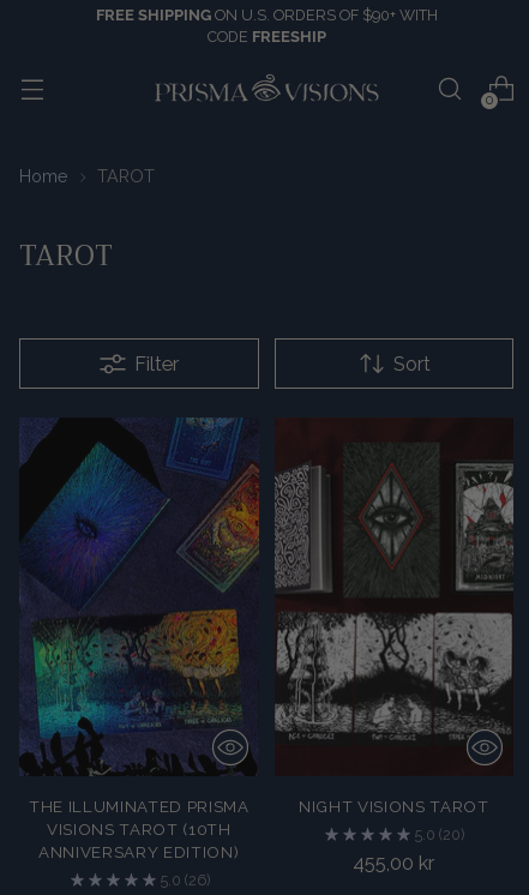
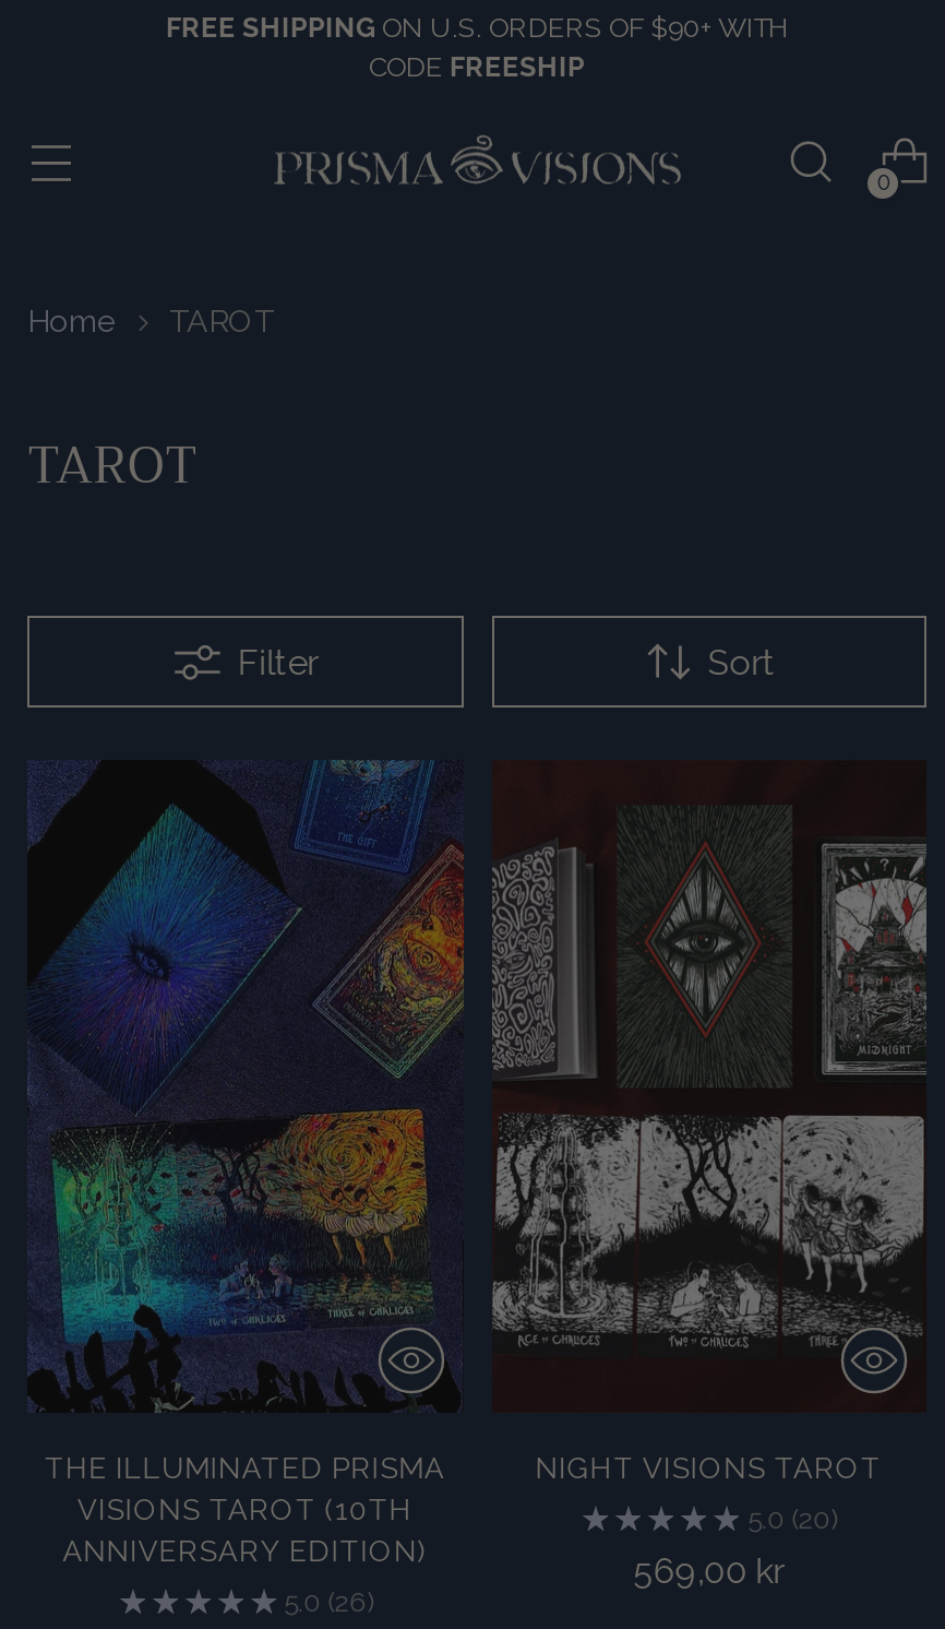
- 455,00 kr
+ 569,00 kr
